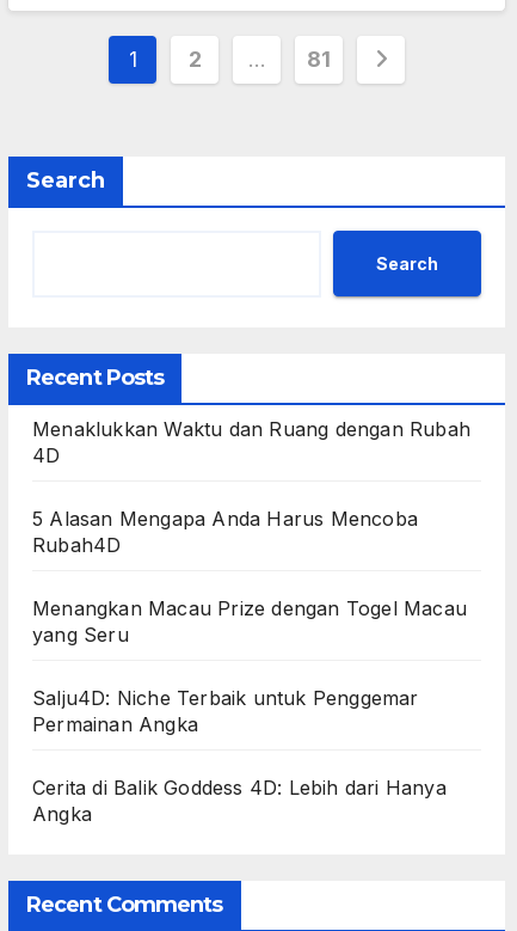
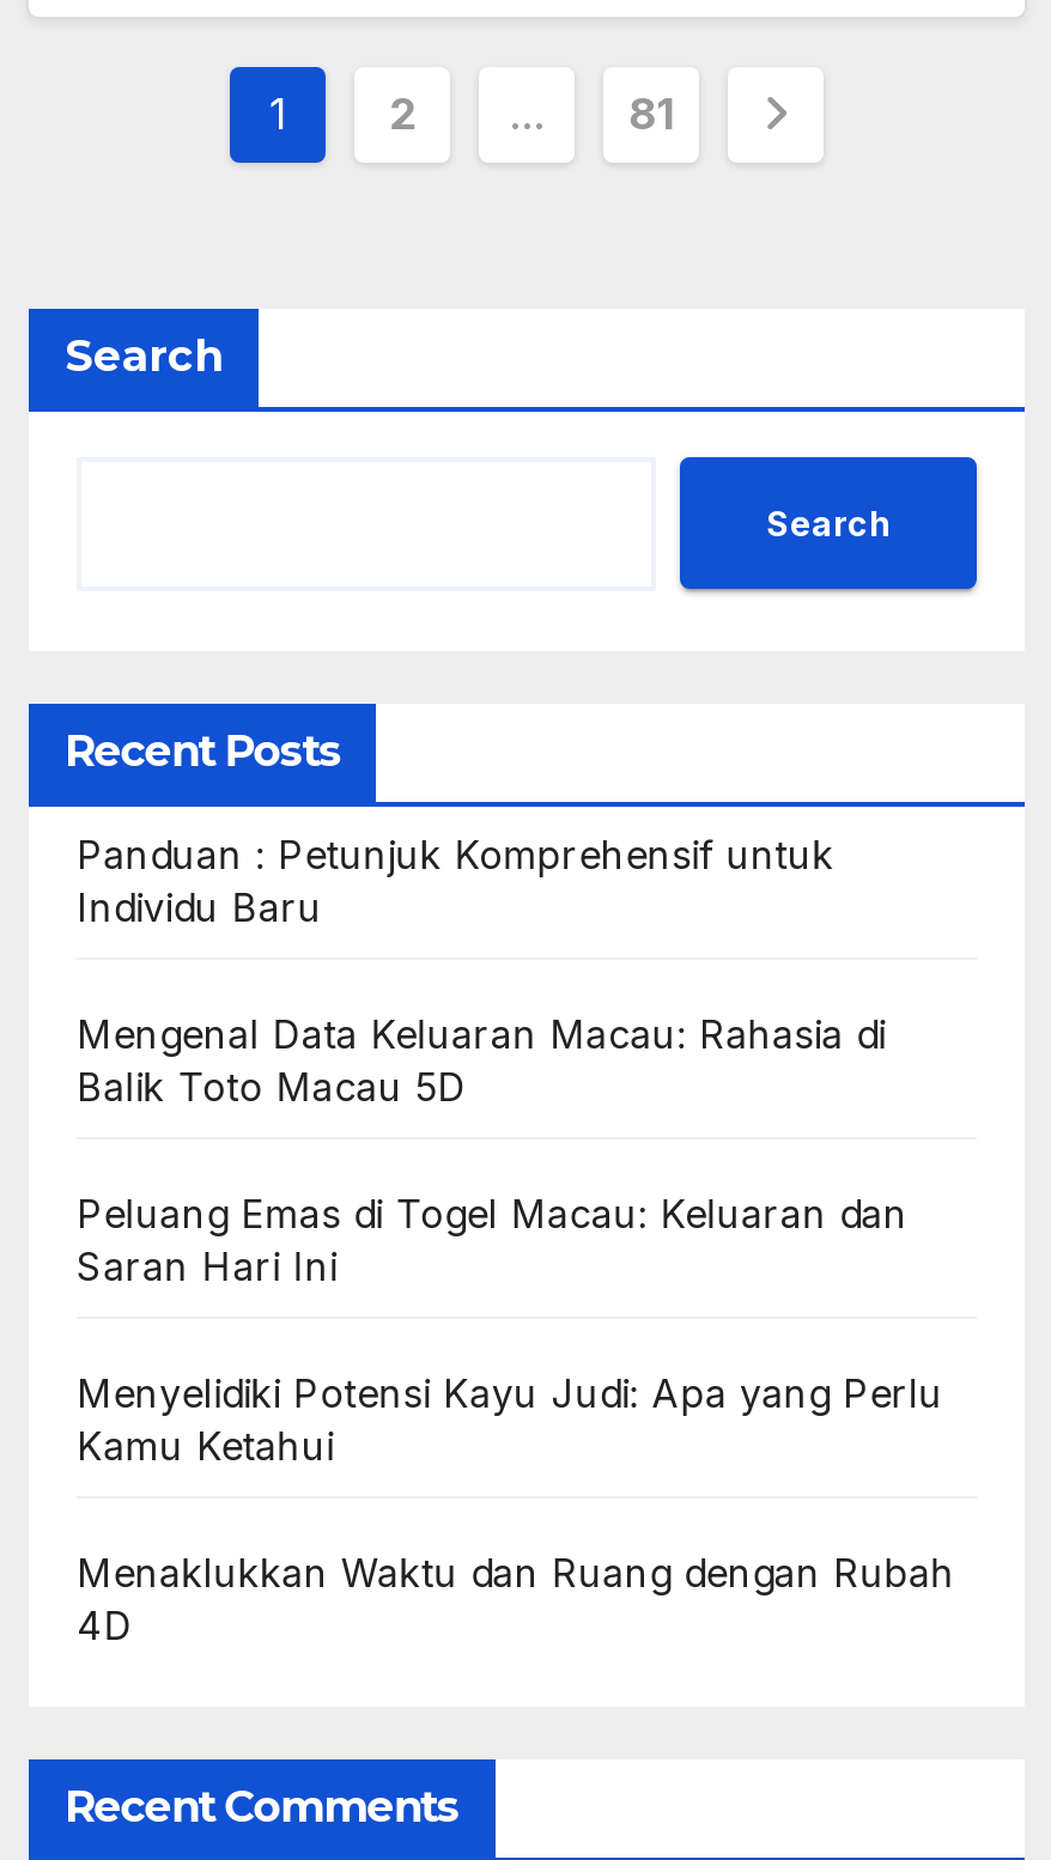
+ Panduan : Petunjuk Komprehensif untuk
+ Individu Baru
+ Mengenal Data Keluaran Macau: Rahasia di
+ Balik Toto Macau 5D
+ Peluang Emas di Togel Macau: Keluaran dan
+ Saran Hari Ini
+ Menyelidiki Potensi Kayu Judi: Apa yang Perlu
+ Kamu Ketahui

moved down: Menaklukkan Waktu dan Ruang dengan Rubah | 4D

- 5 Alasan Mengapa Anda Harus Mencoba
- Rubah4D
- Menangkan Macau Prize dengan Togel Macau
- yang Seru
- Salju4D: Niche Terbaik untuk Penggemar
- Permainan Angka
- Cerita di Balik Goddess 4D: Lebih dari Hanya
- Angka
